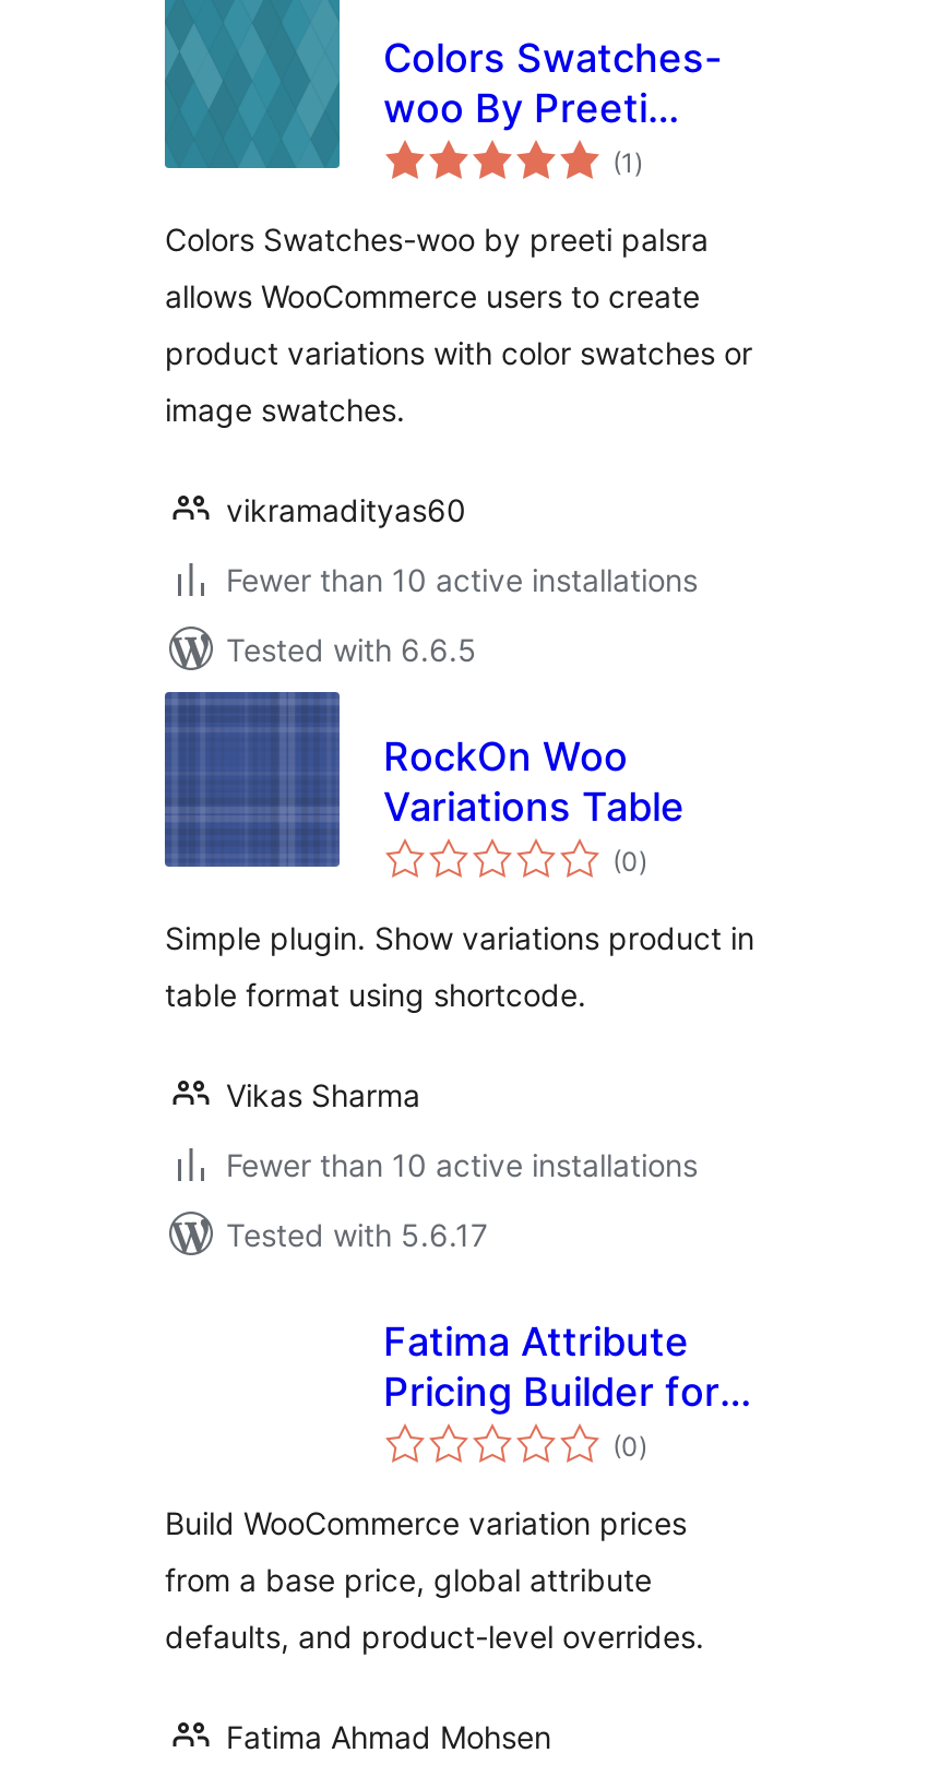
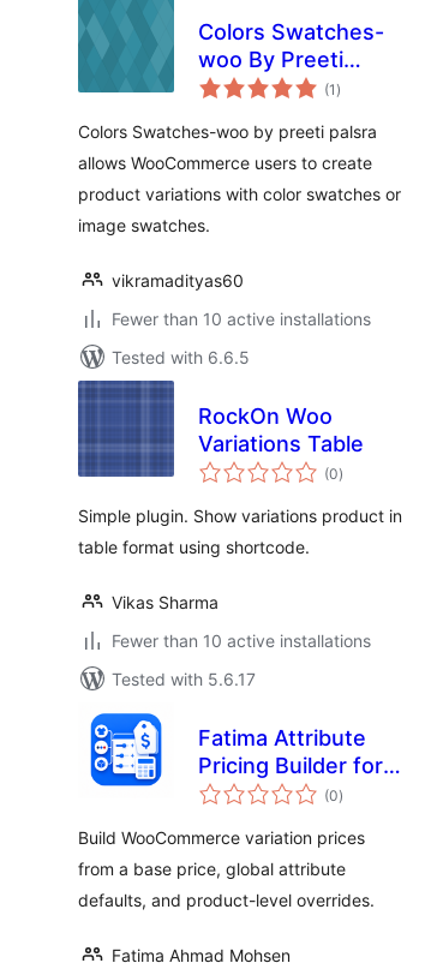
+ [image]
